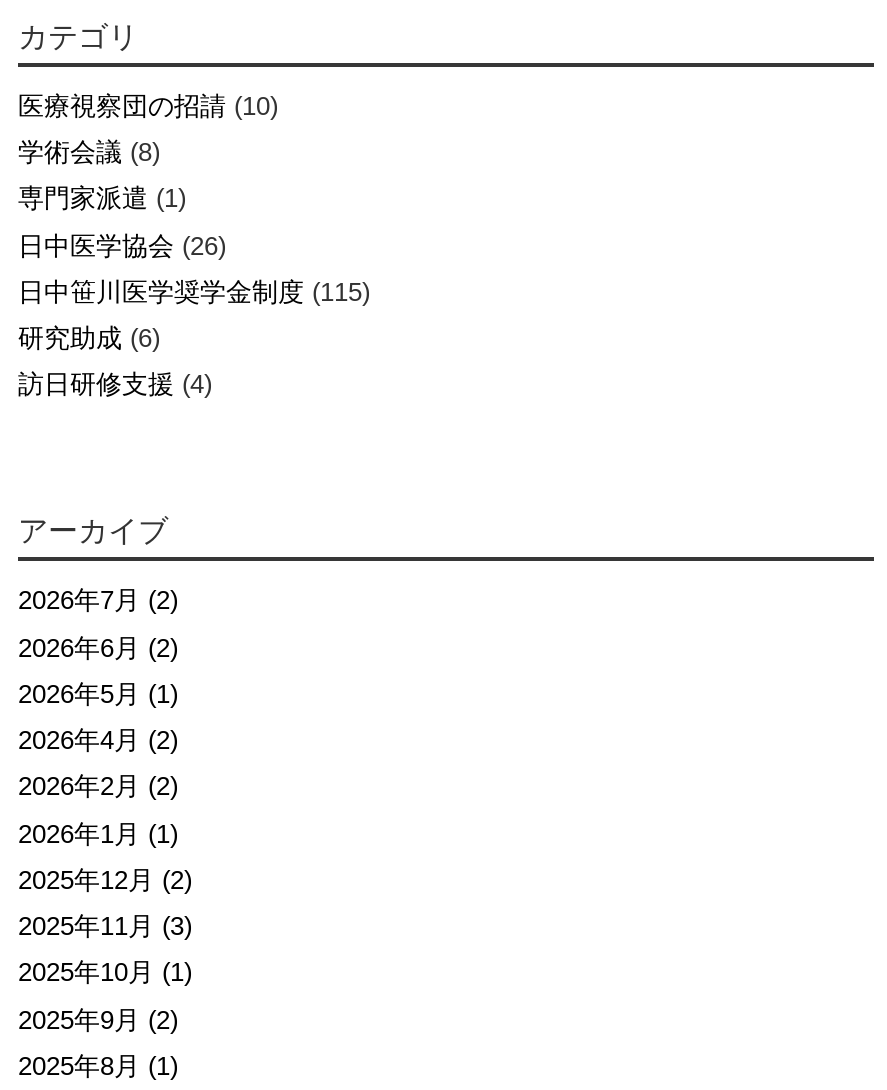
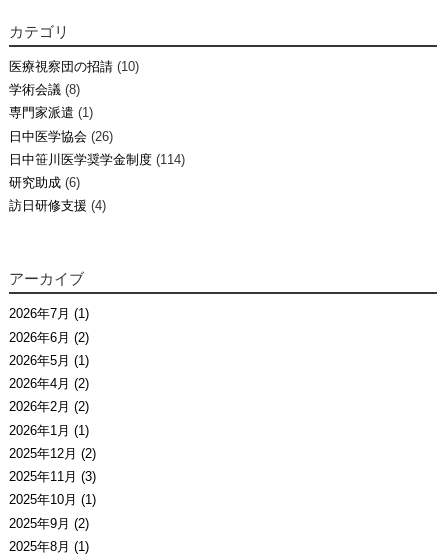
- 日中笹川医学奨学金制度(115)
+ 日中笹川医学奨学金制度(114)

- 2026年7月 (2)
+ 2026年7月 (1)
